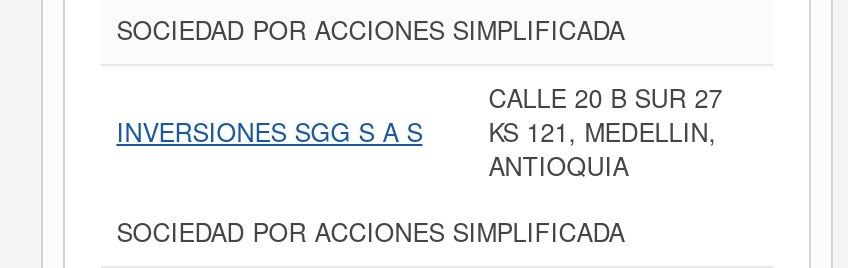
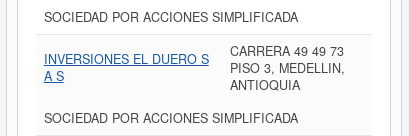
- CALLE 20 B SUR 27
- KS 121, MEDELLIN,
+ CARRERA 49 49 73
+ PISO 3, MEDELLIN,

- INVERSIONES SGG S A S
+ INVERSIONES EL DUERO S
+ A S
